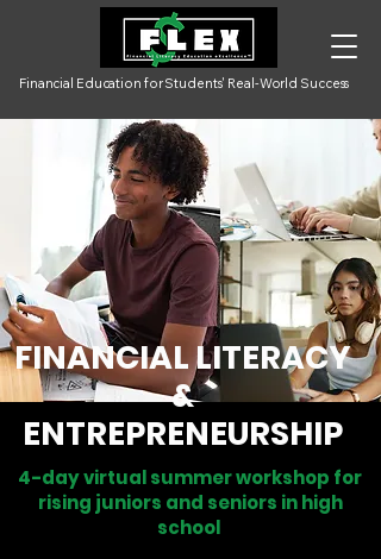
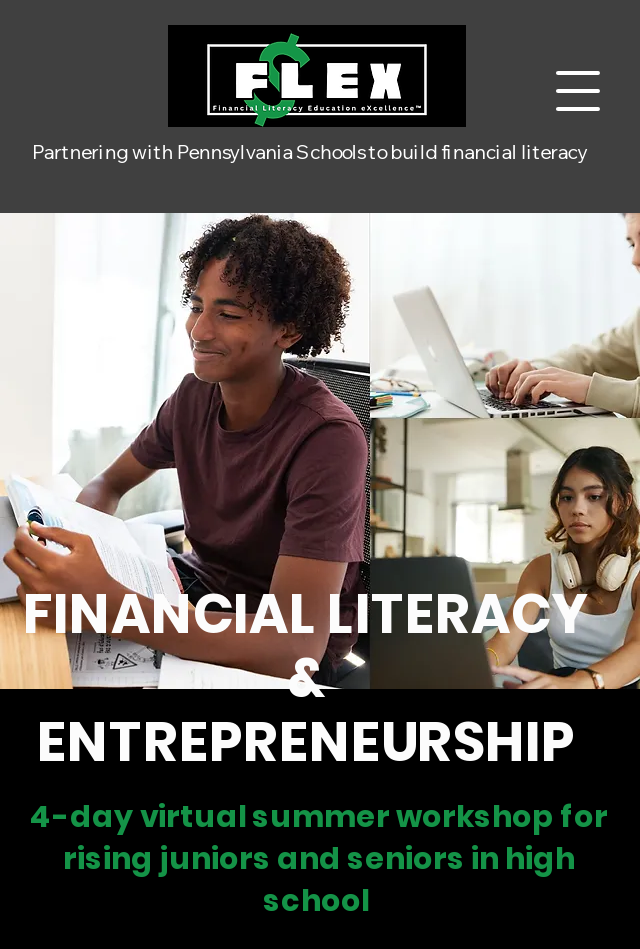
- Financial Education for Students' Real-World Success
+ Partnering with Pennsylvania Schools to build financial literacy
